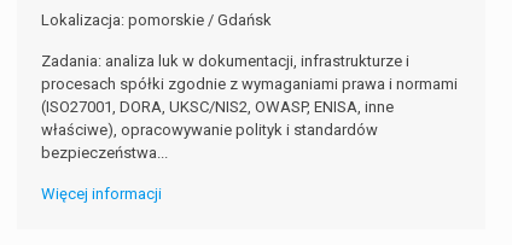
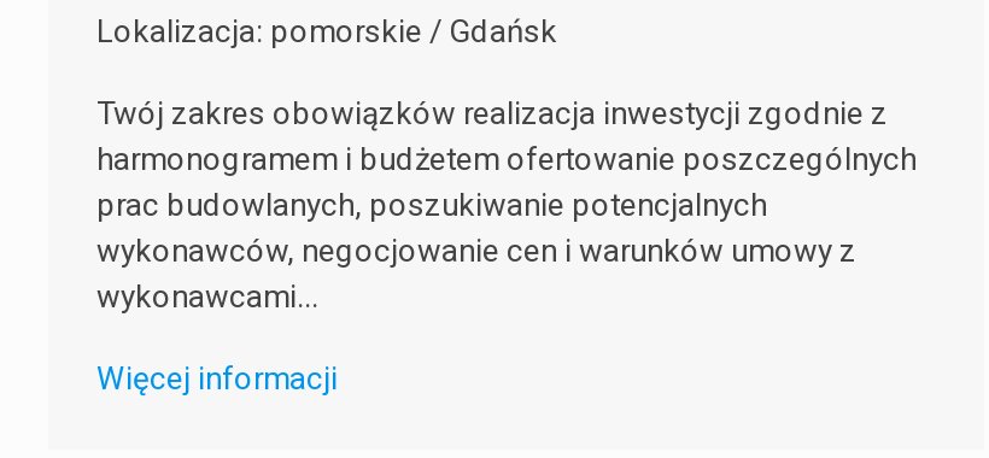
- Zadania: analiza luk w dokumentacji, infrastrukturze i
- procesach spółki zgodnie z wymaganiami prawa i normami
- (ISO27001, DORA, UKSC/NIS2, OWASP, ENISA, inne
- właściwe), opracowywanie polityk i standardów
- bezpieczeństwa...
+ Twój zakres obowiązków realizacja inwestycji zgodnie z
+ harmonogramem i budżetem ofertowanie poszczególnych
+ prac budowlanych, poszukiwanie potencjalnych
+ wykonawców, negocjowanie cen i warunków umowy z
+ wykonawcami...
